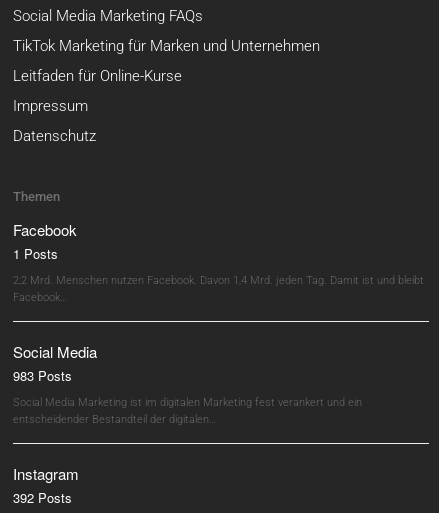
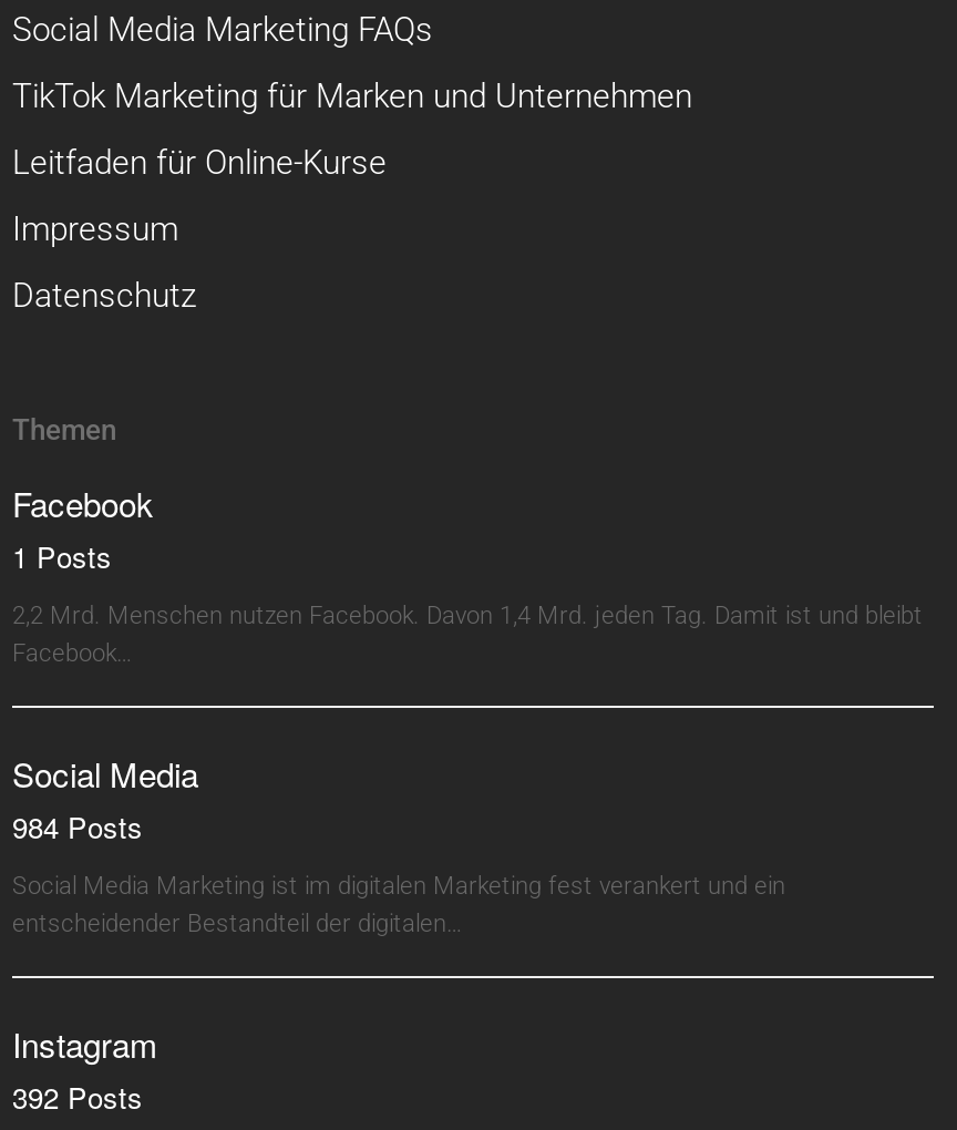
- 983 Posts
+ 984 Posts
